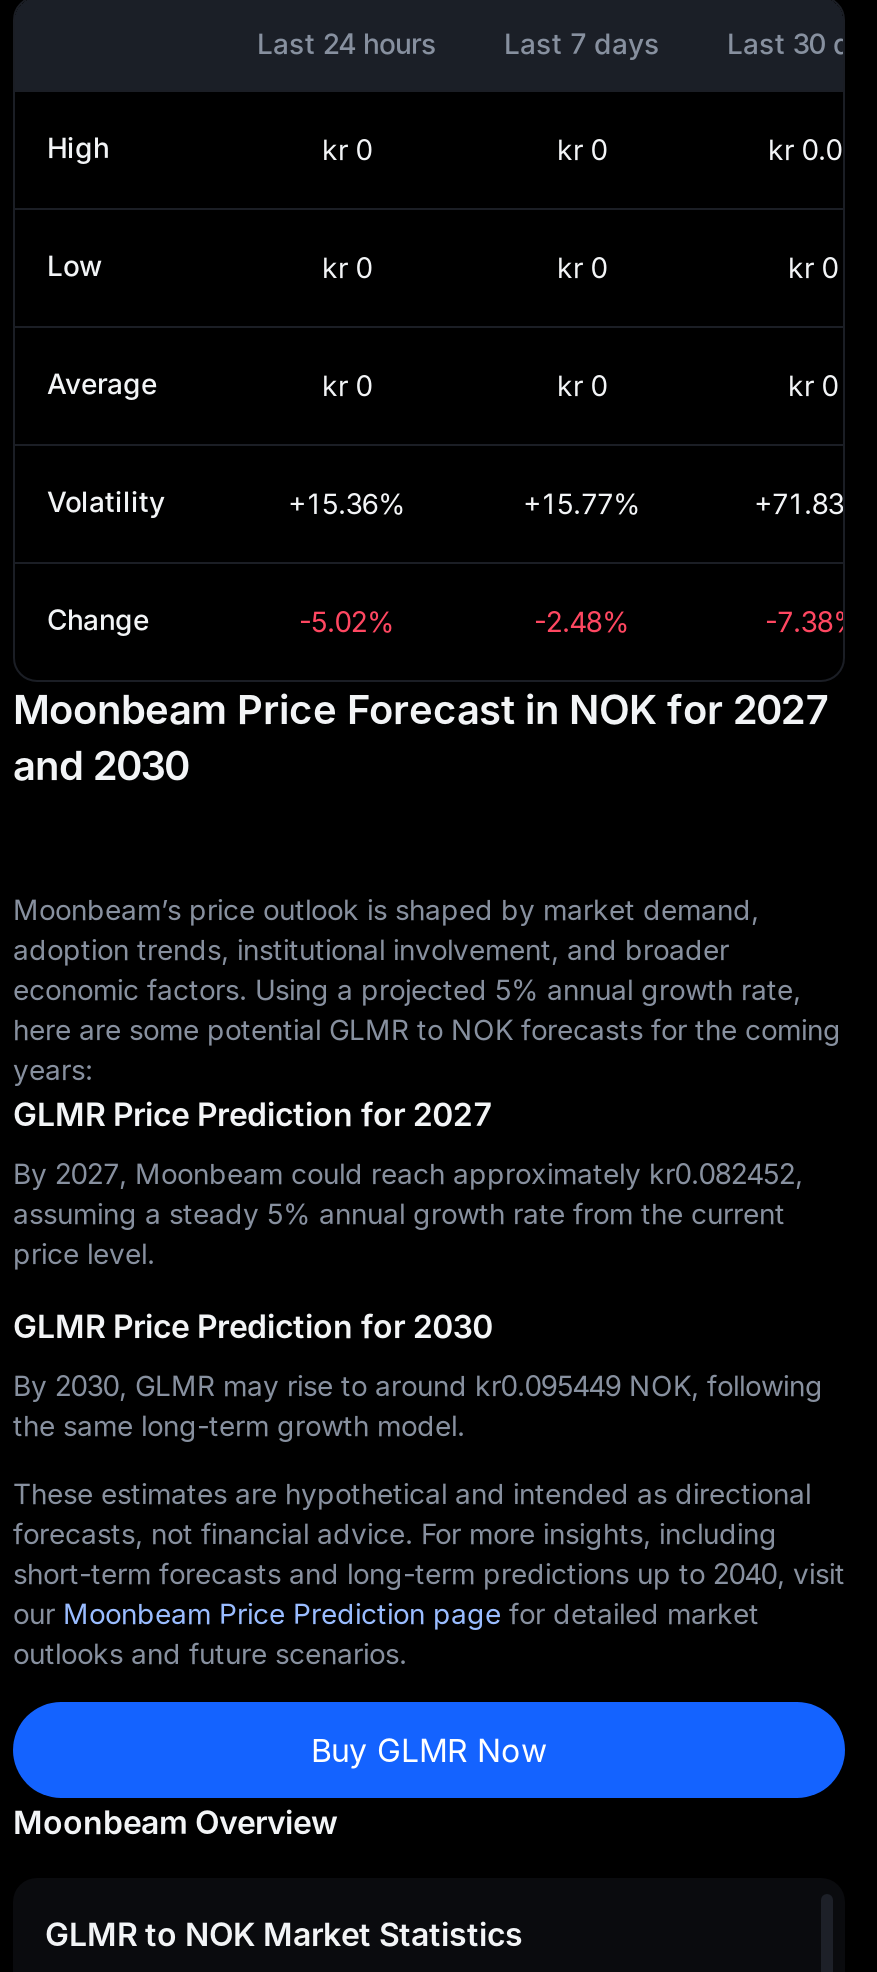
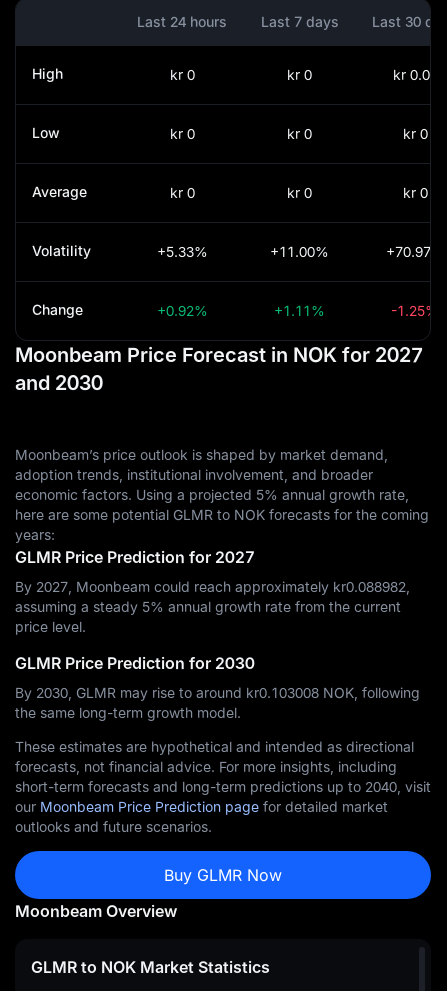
- +15.36%
+ +5.33%

- +15.77%
+ +11.00%

- +71.83%
+ +70.97%

- -5.02%
+ +0.92%

- -2.48%
+ +1.11%

- -7.38%
+ -1.25%

- By 2027, Moonbeam could reach approximately kr0.082452,
+ By 2027, Moonbeam could reach approximately kr0.088982,

- By 2030, GLMR may rise to around kr0.095449 NOK, following
+ By 2030, GLMR may rise to around kr0.103008 NOK, following
